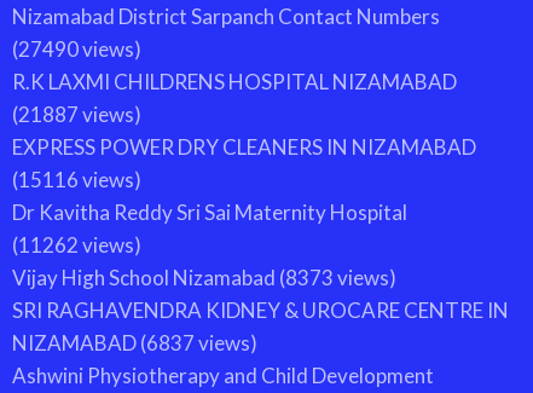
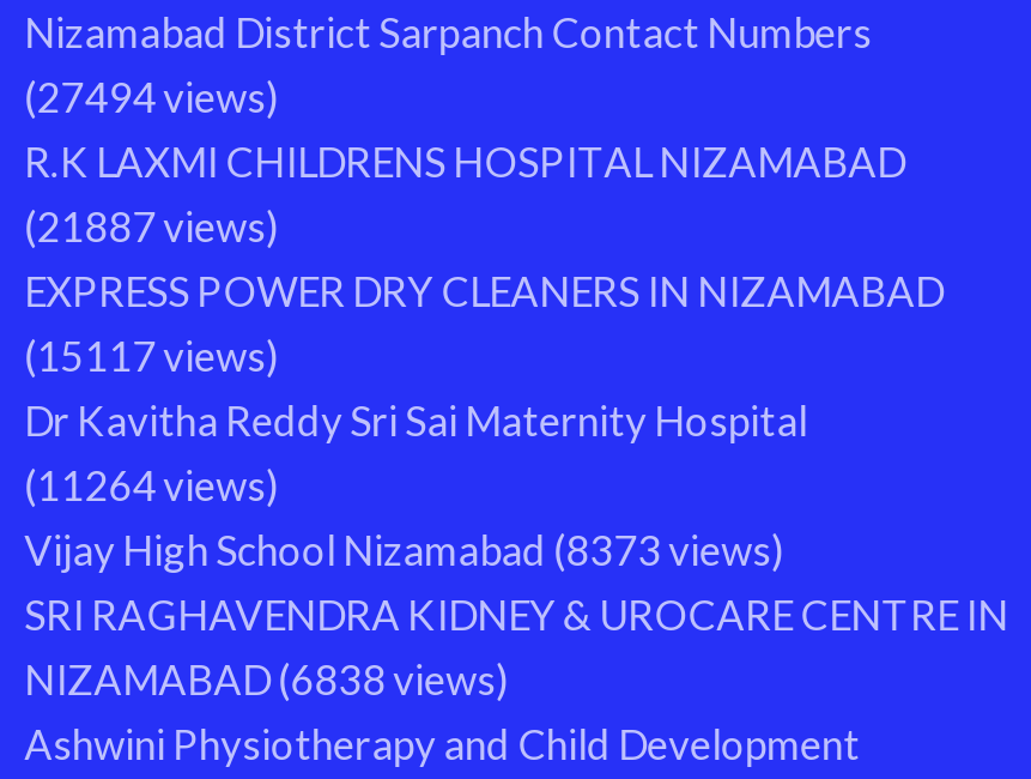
- (27490 views)
+ (27494 views)

- (15116 views)
+ (15117 views)

- (11262 views)
+ (11264 views)

- NIZAMABAD (6837 views)
+ NIZAMABAD (6838 views)
